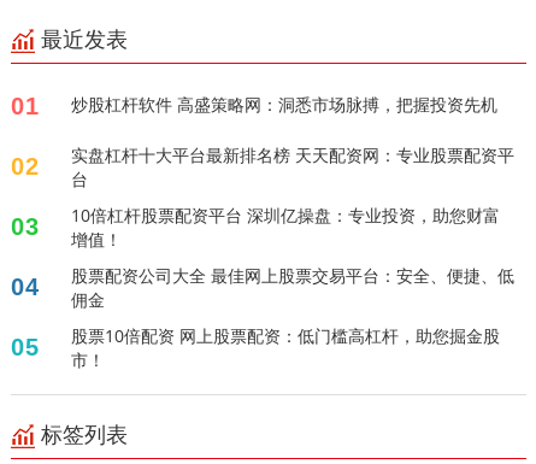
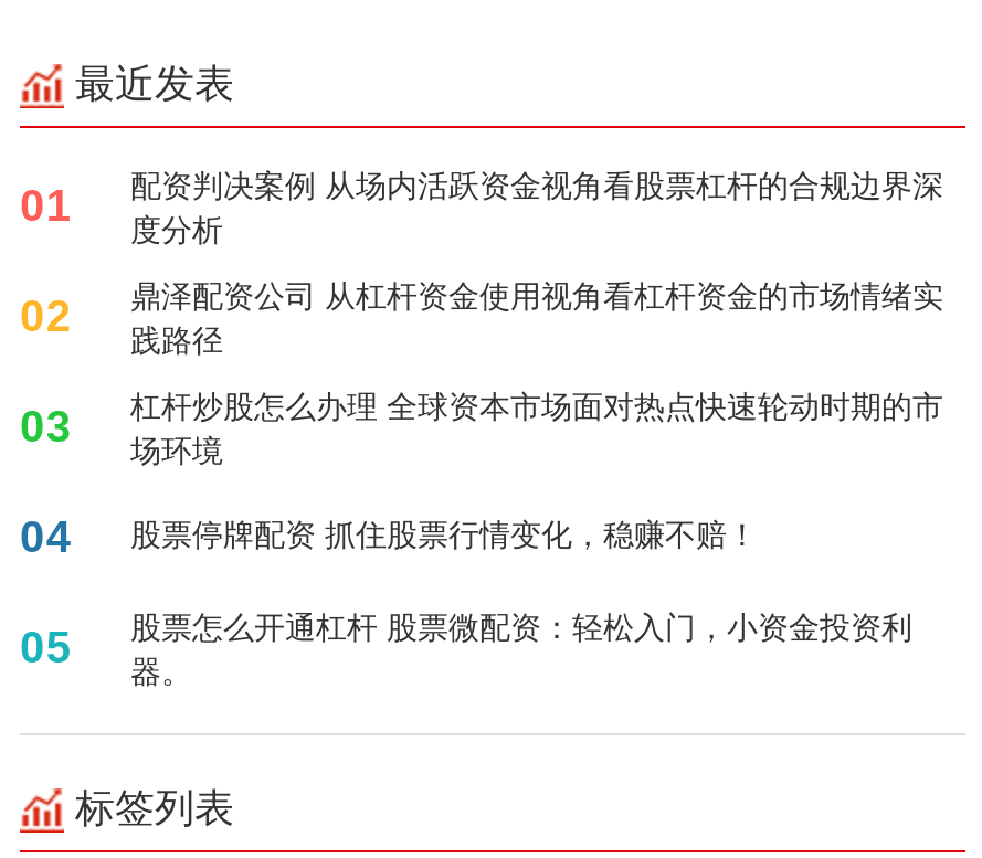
- 炒股杠杆软件 高盛策略网：洞悉市场脉搏，把握投资先机
+ 配资判决案例 从场内活跃资金视角看股票杠杆的合规边界深
+ 度分析

- 实盘杠杆十大平台最新排名榜 天天配资网：专业股票配资平
- 台
+ 鼎泽配资公司 从杠杆资金使用视角看杠杆资金的市场情绪实
+ 践路径

- 10倍杠杆股票配资平台 深圳亿操盘：专业投资，助您财富
- 增值！
+ 杠杆炒股怎么办理 全球资本市场面对热点快速轮动时期的市
+ 场环境

- 股票配资公司大全 最佳网上股票交易平台：安全、便捷、低
- 佣金
+ 股票停牌配资 抓住股票行情变化，稳赚不赔！

- 股票10倍配资 网上股票配资：低门槛高杠杆，助您掘金股
- 市！
+ 股票怎么开通杠杆 股票微配资：轻松入门，小资金投资利
+ 器。
